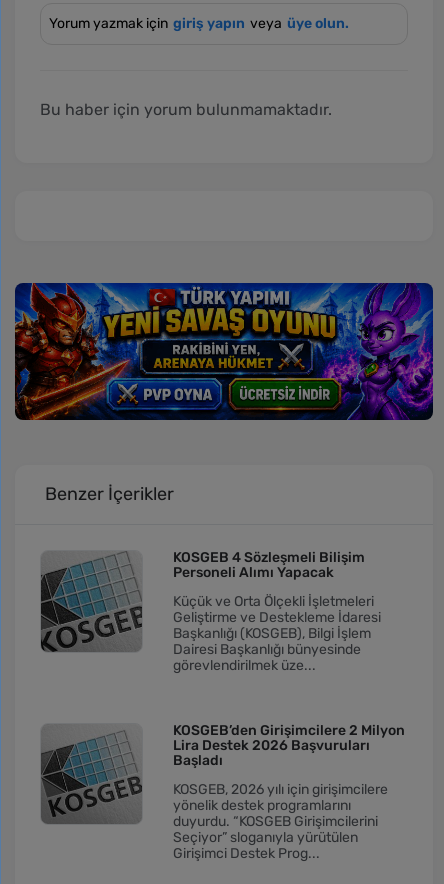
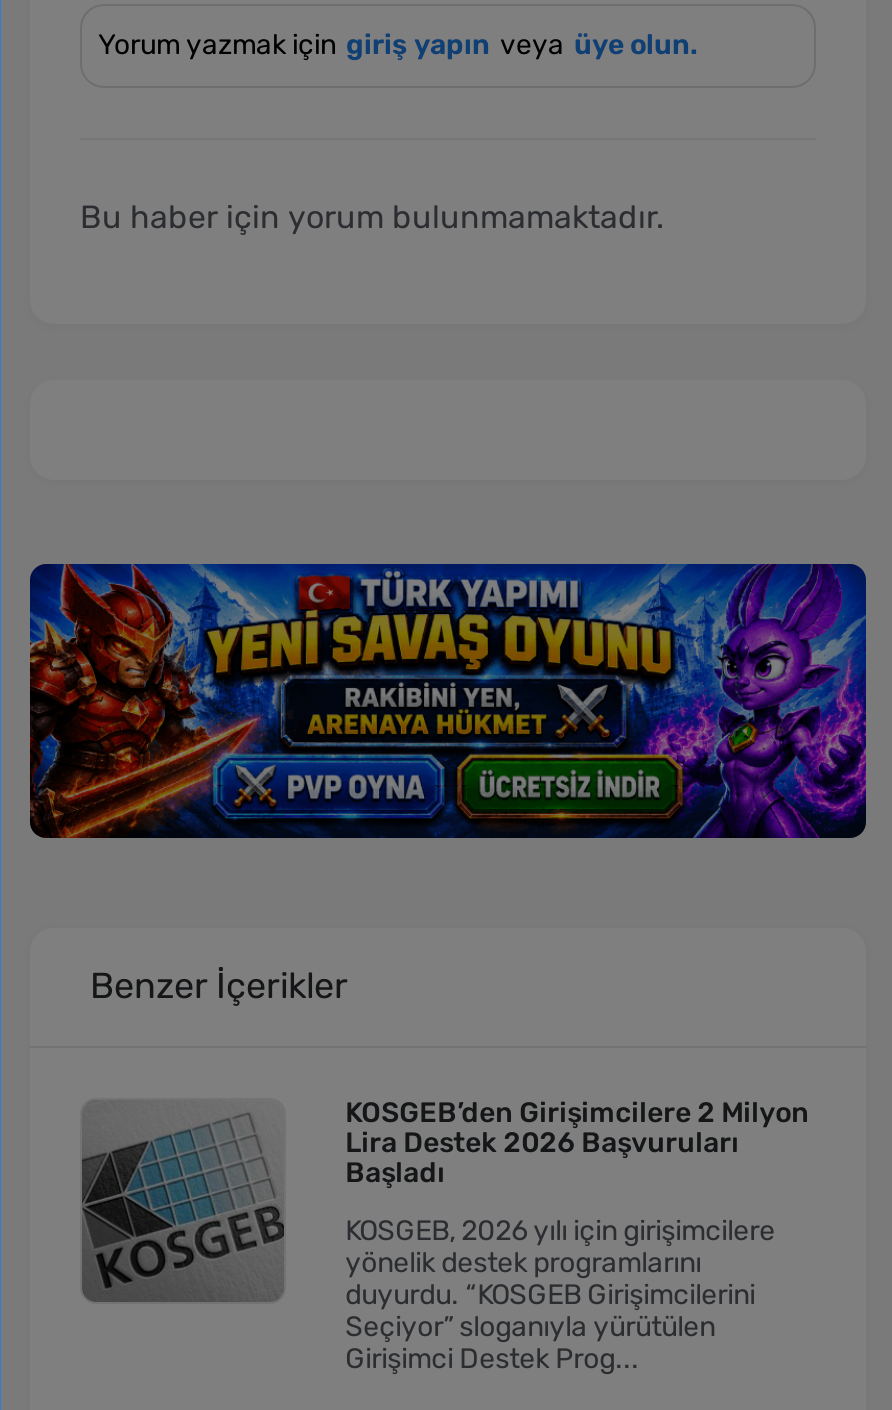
- [image]
- KOSGEB 4 Sözleşmeli Bilişim
- Personeli Alımı Yapacak
- Küçük ve Orta Ölçekli İşletmeleri
- Geliştirme ve Destekleme İdaresi
- Başkanlığı (KOSGEB), Bilgi İşlem
- Dairesi Başkanlığı bünyesinde
- görevlendirilmek üze...
